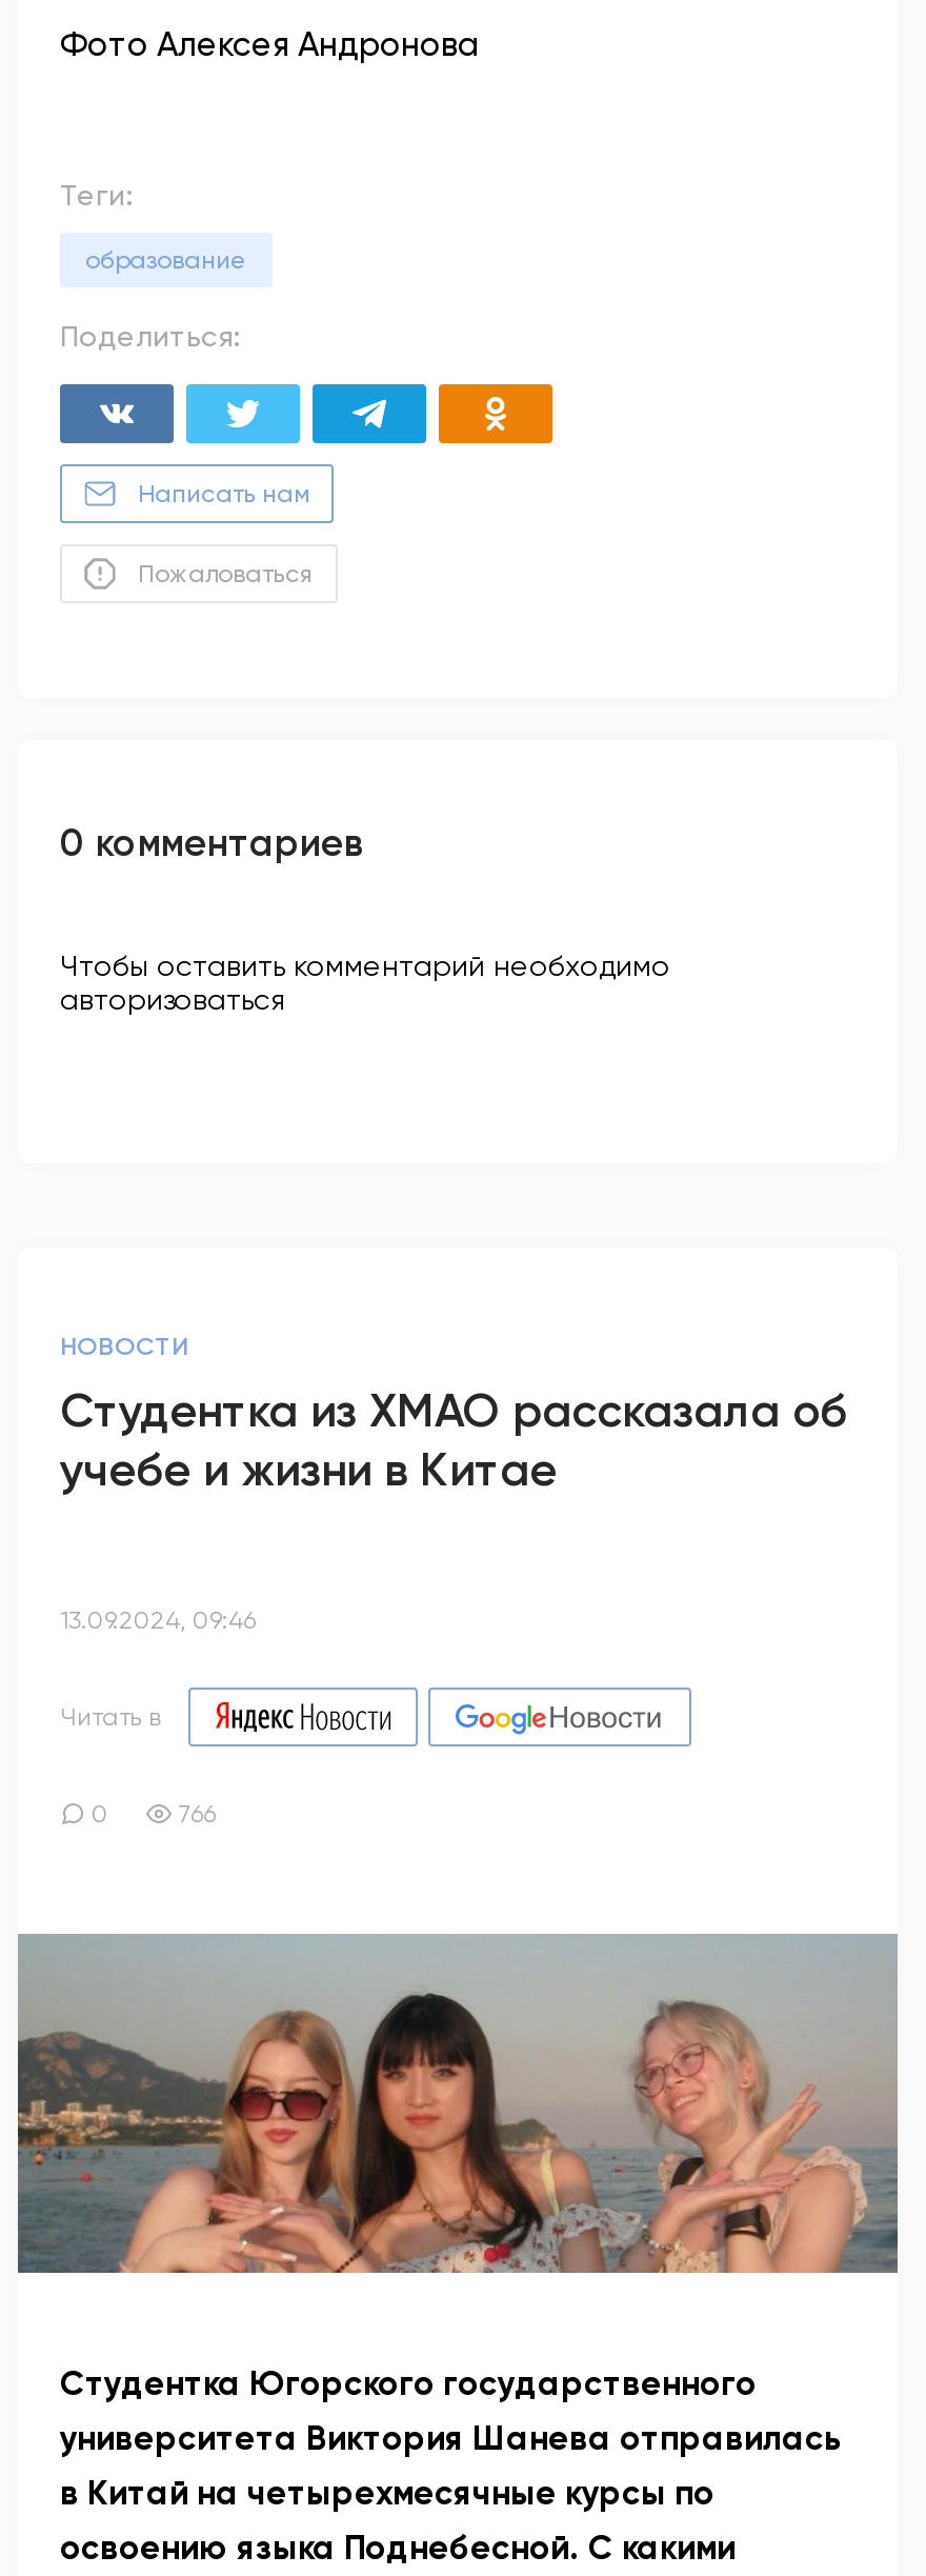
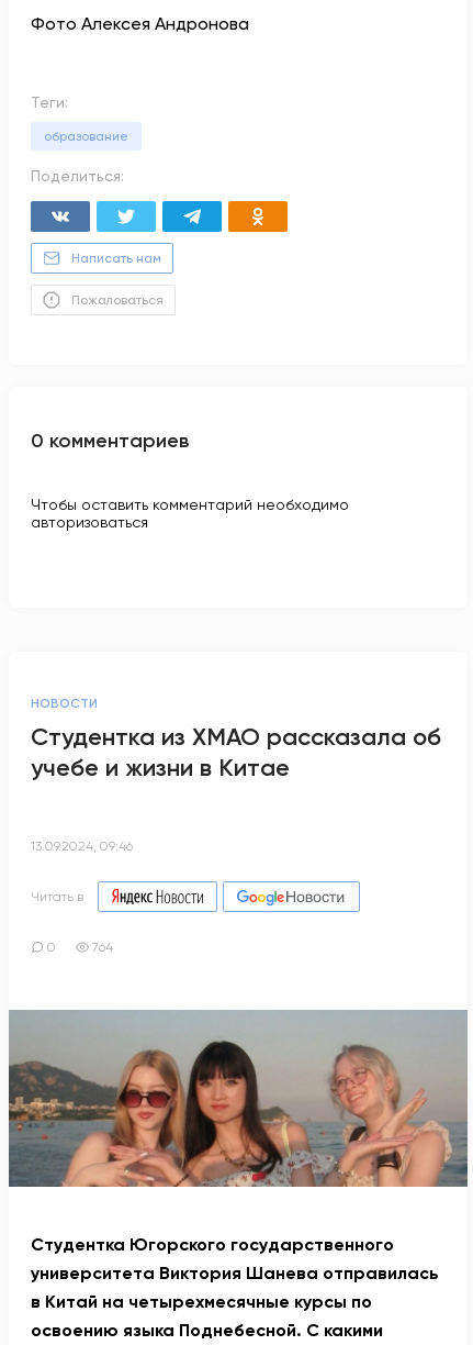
- 766
+ 764
